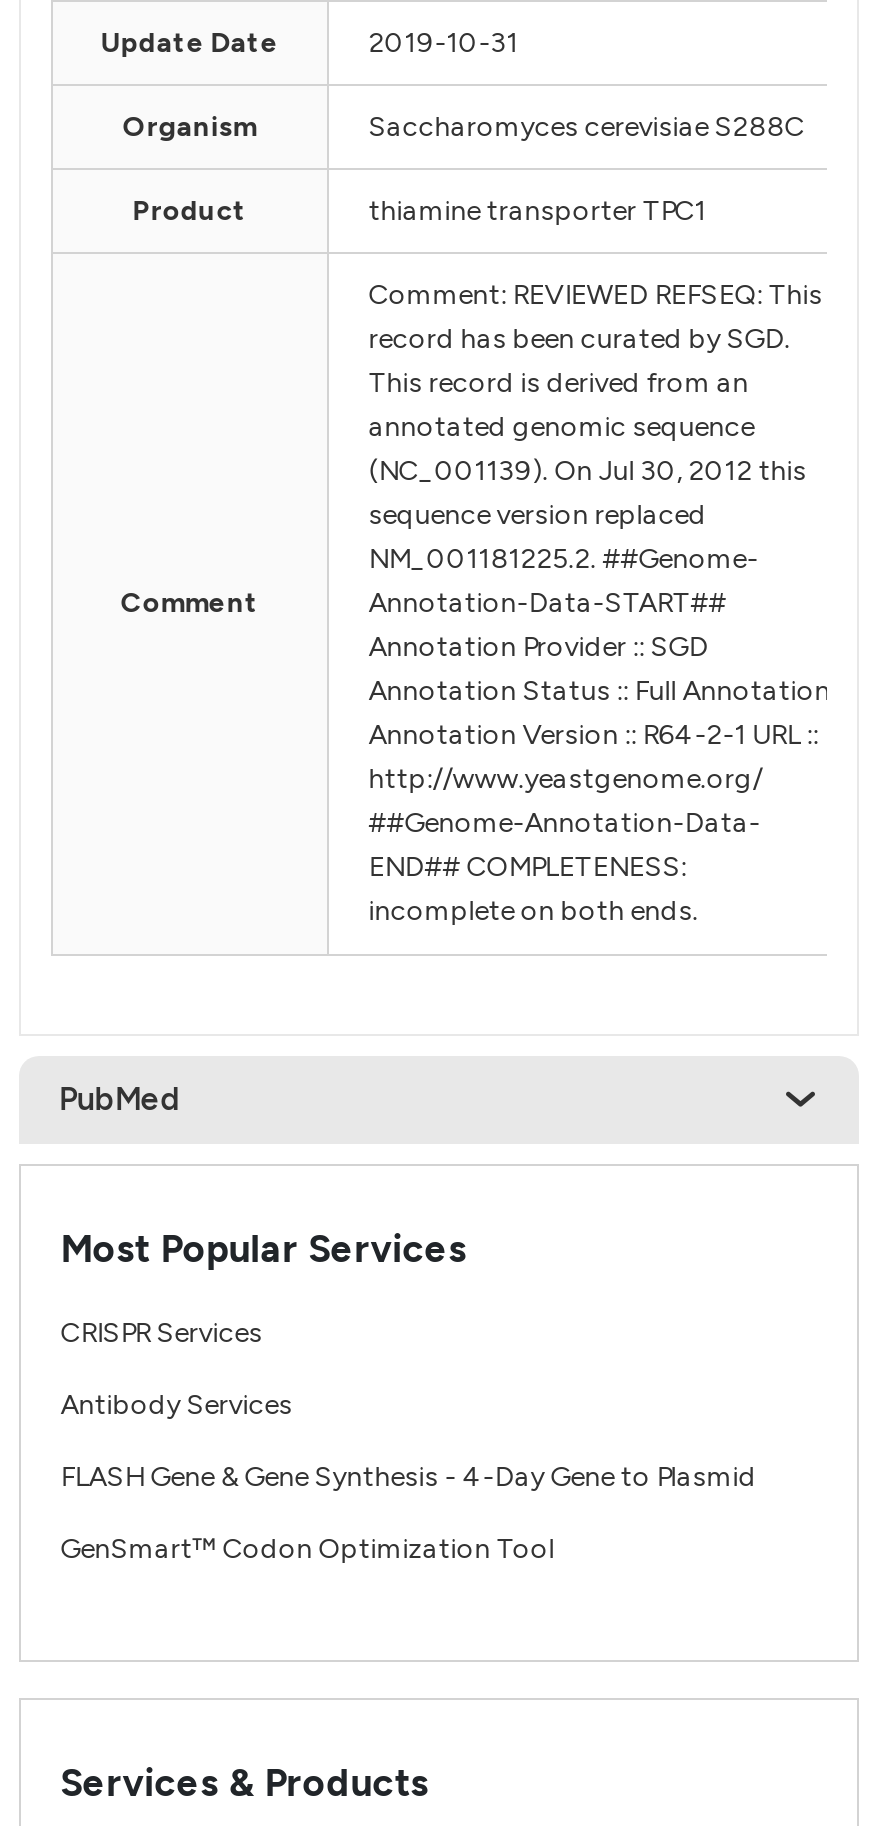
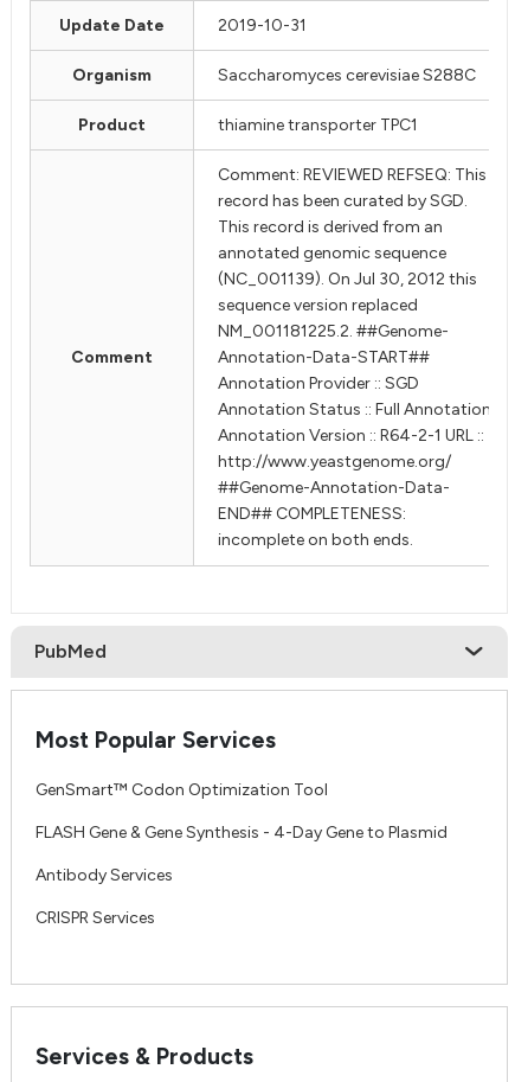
moved down: FLASH Gene & Gene Synthesis - 4-Day Gene to Plasmid | Antibody Services | CRISPR Services

moved up: GenSmart™ Codon Optimization Tool
